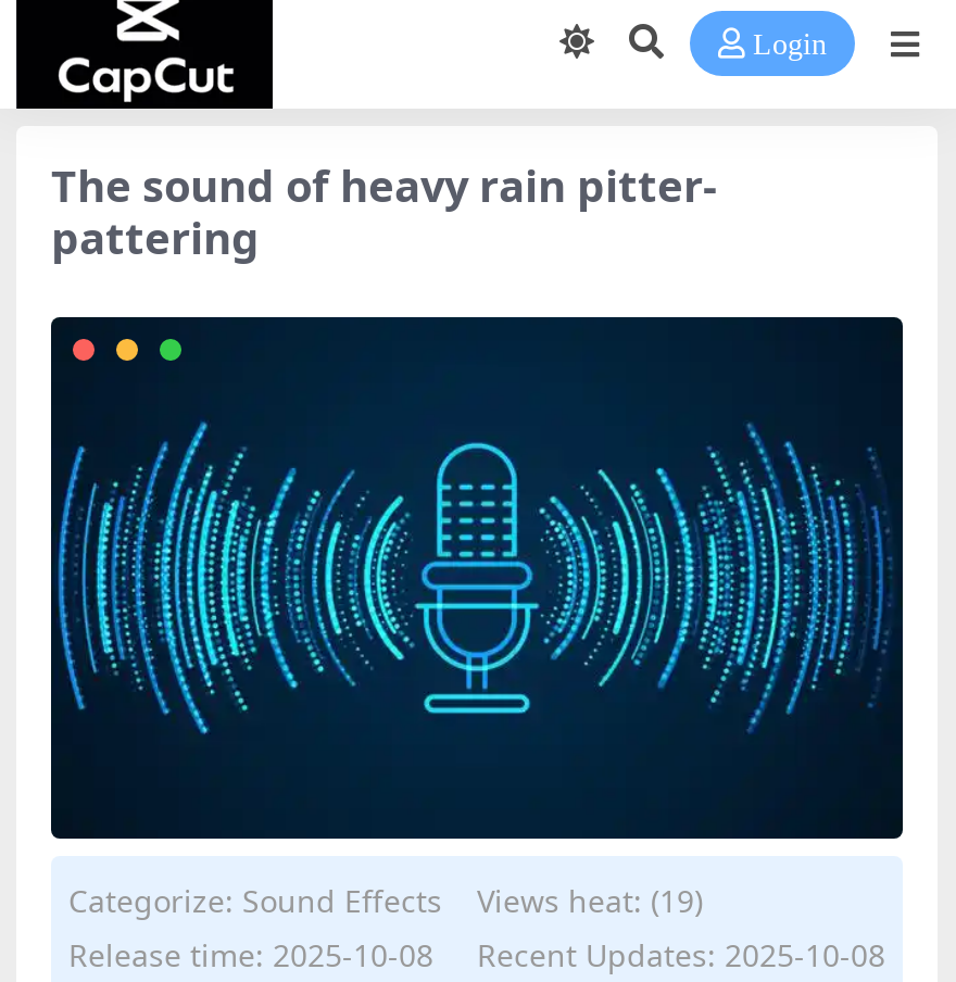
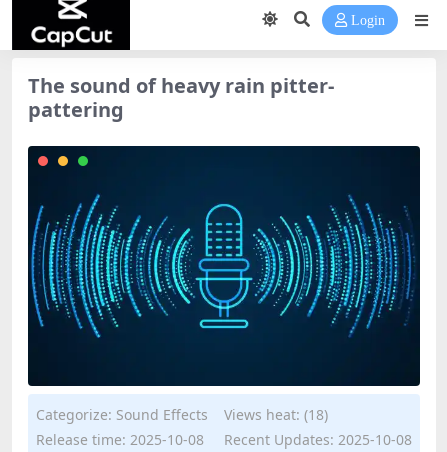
- Categorize: Sound Effects Views heat: (19)
+ Categorize: Sound Effects Views heat: (18)
